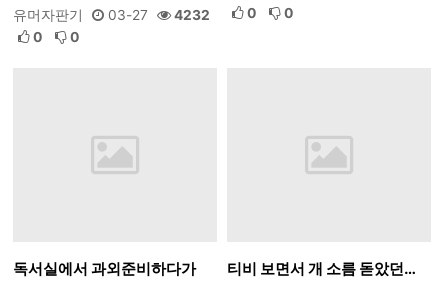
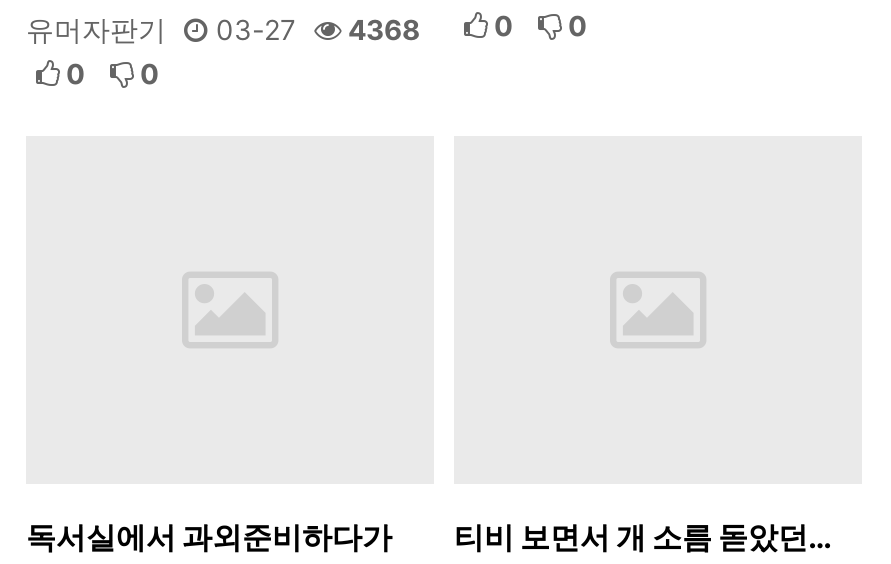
- 유머자판기 03-27 4232
+ 유머자판기 03-27 4368
